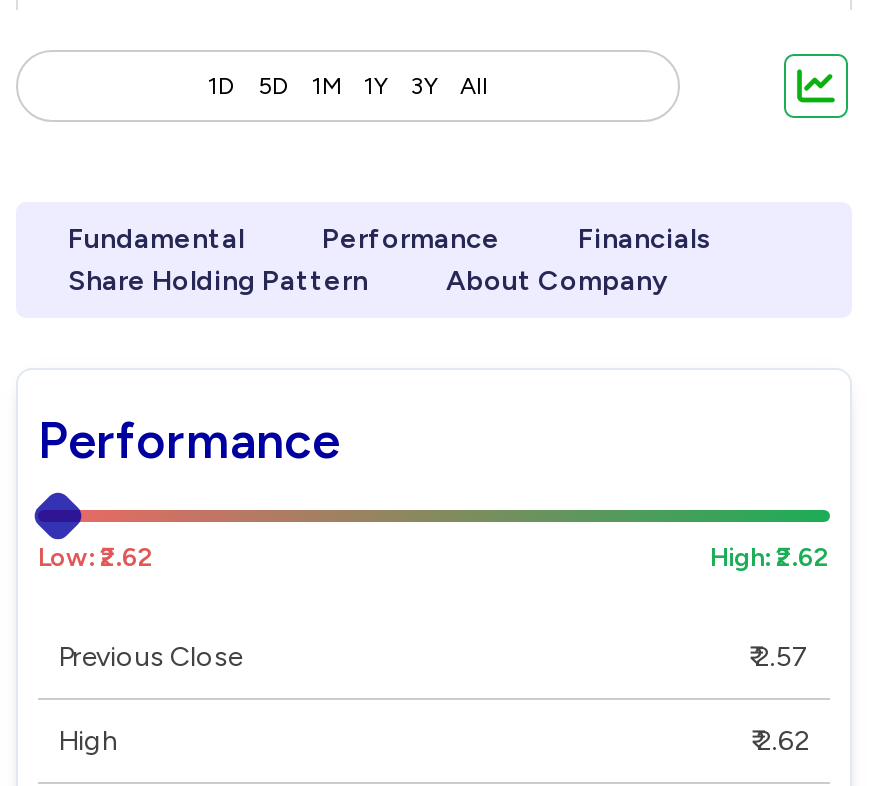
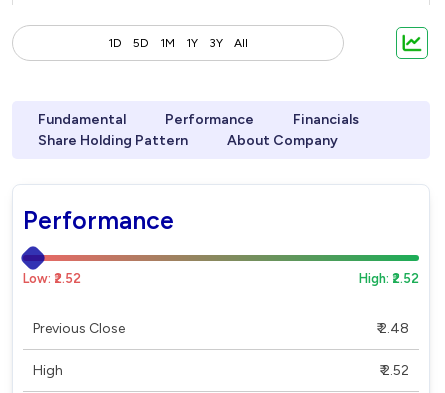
- Low: ₹2.62
+ Low: ₹2.52

- High: ₹2.62
+ High: ₹2.52

- ₹ 2.57
+ ₹ 2.48

- ₹ 2.62
+ ₹ 2.52
